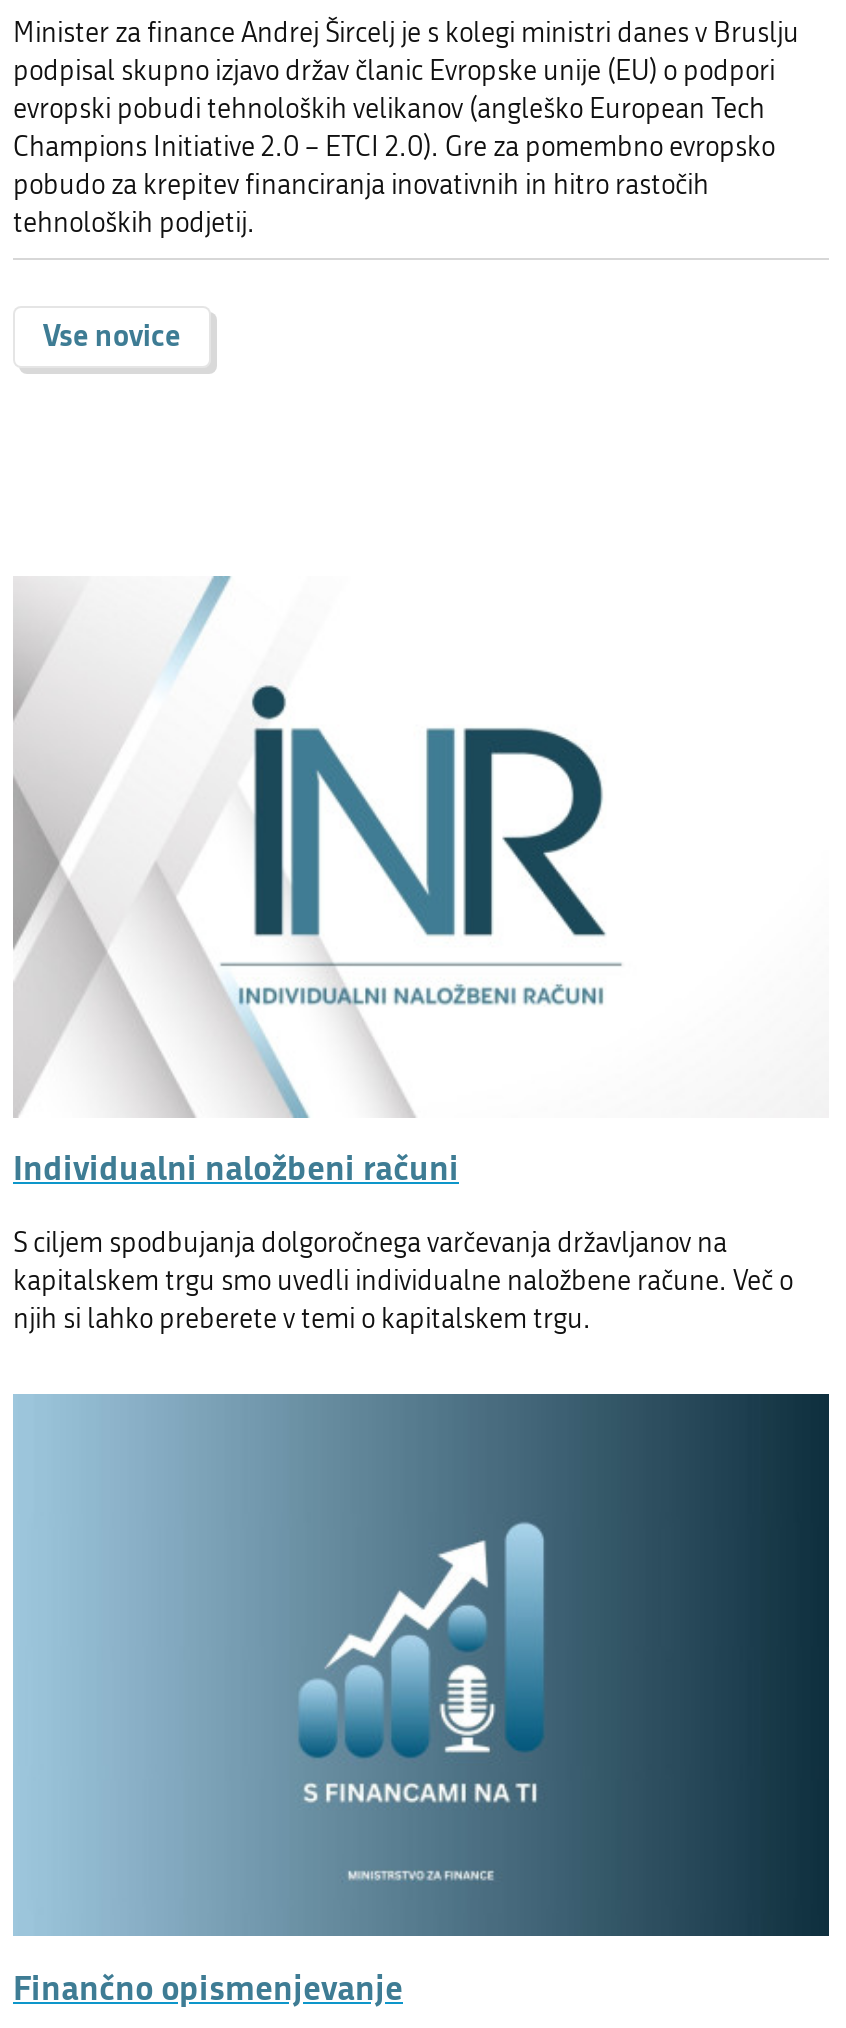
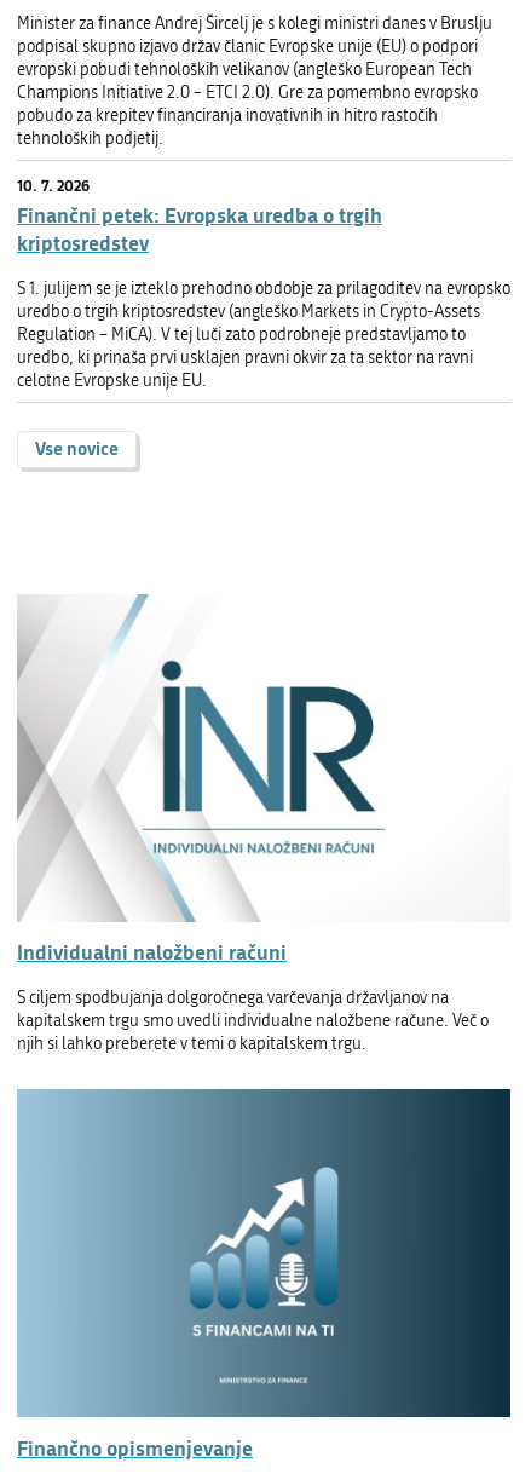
+ 10. 7. 2026
+ Finančni petek: Evropska uredba o trgih
+ kriptosredstev
+ S 1. julijem se je izteklo prehodno obdobje za prilagoditev na evropsko
+ uredbo o trgih kriptosredstev (angleško Markets in Crypto-Assets
+ Regulation – MiCA). V tej luči zato podrobneje predstavljamo to
+ uredbo, ki prinaša prvi usklajen pravni okvir za ta sektor na ravni
+ celotne Evropske unije EU.
